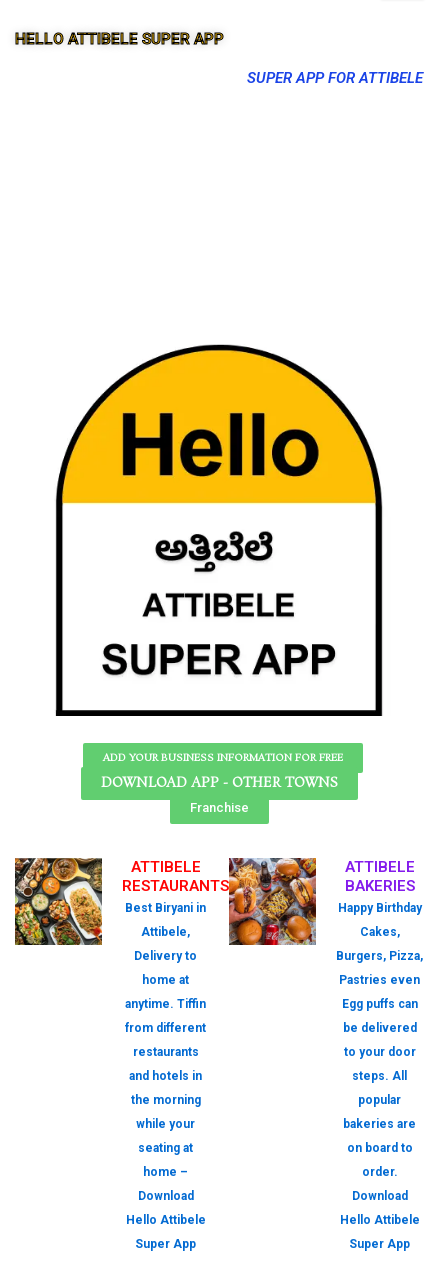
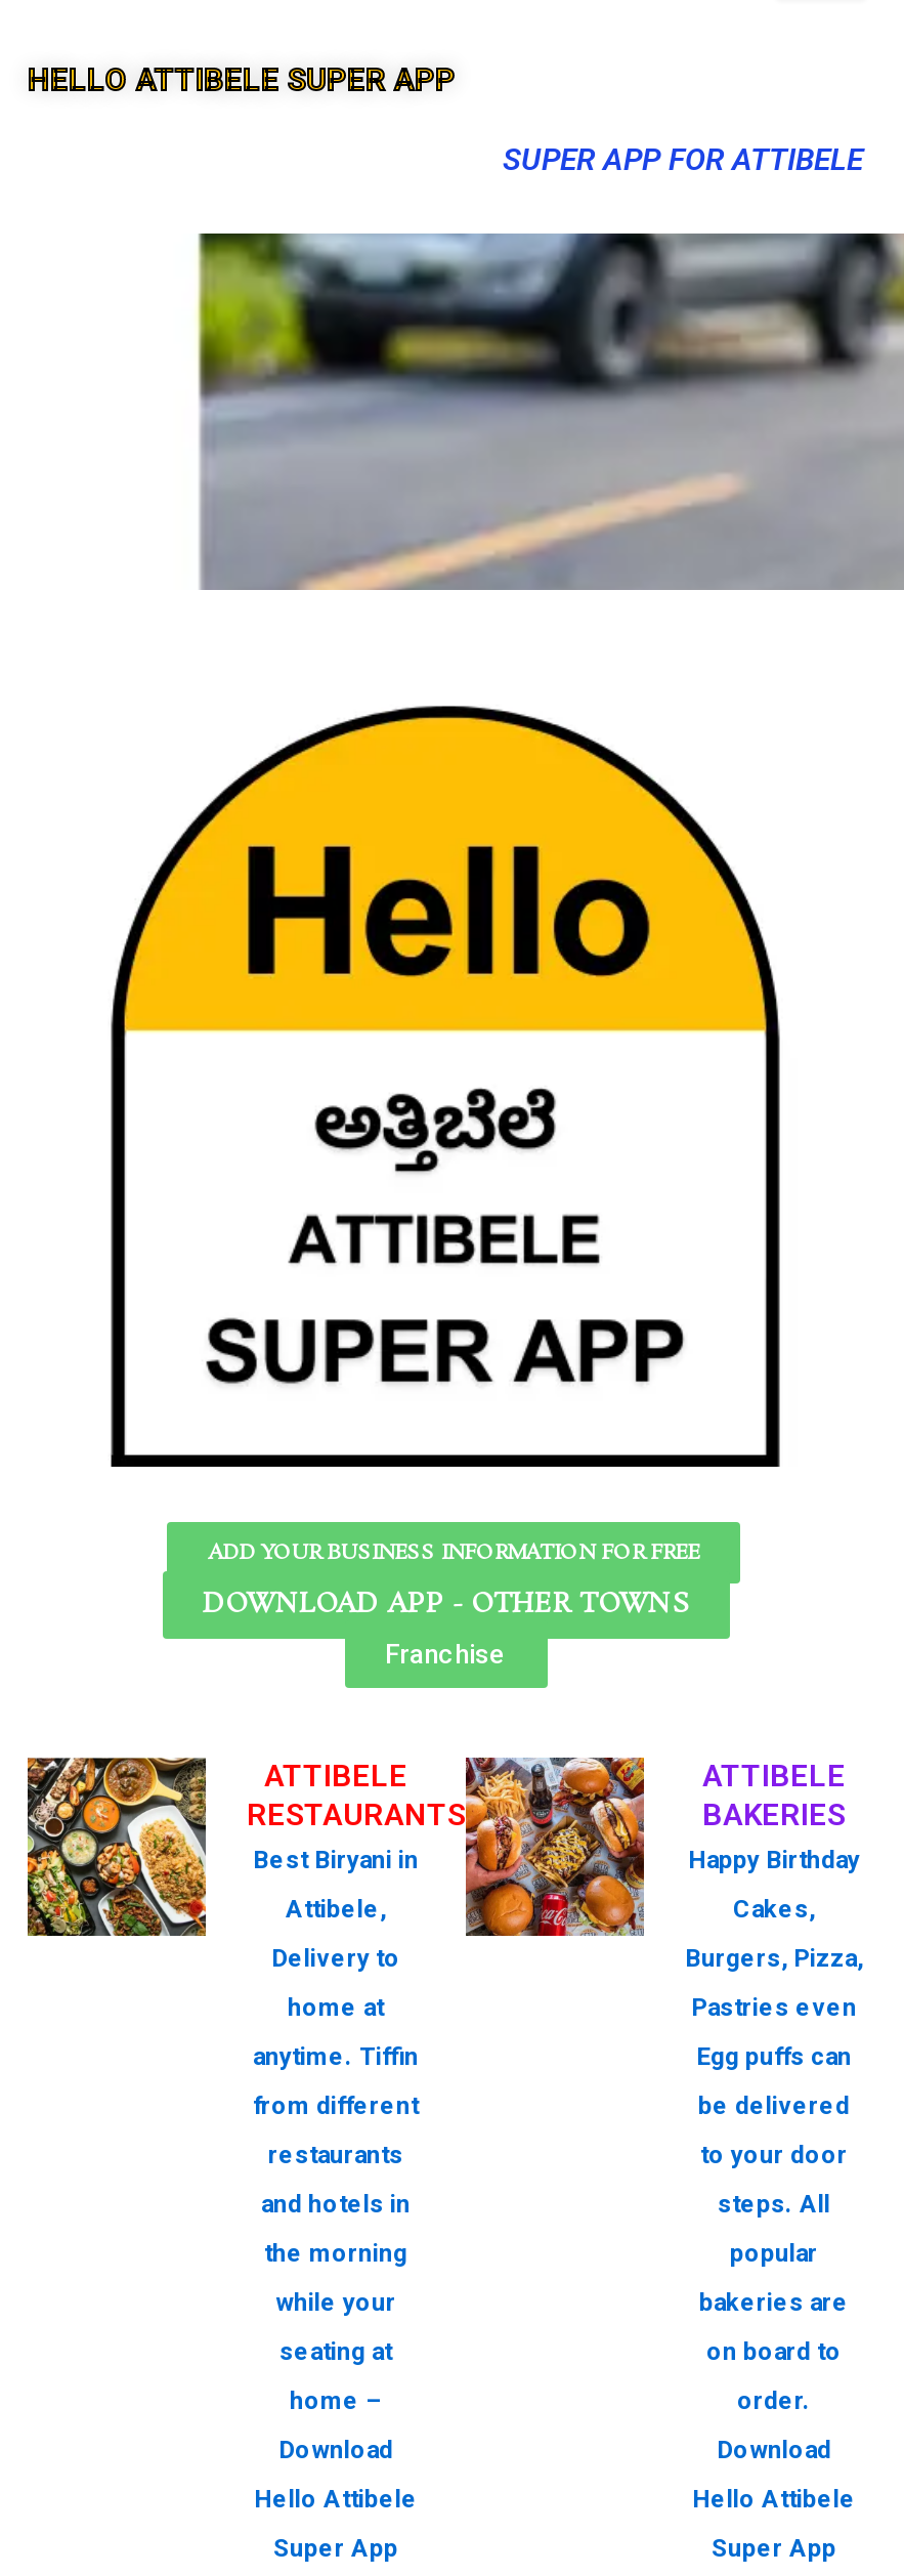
+ [image]
